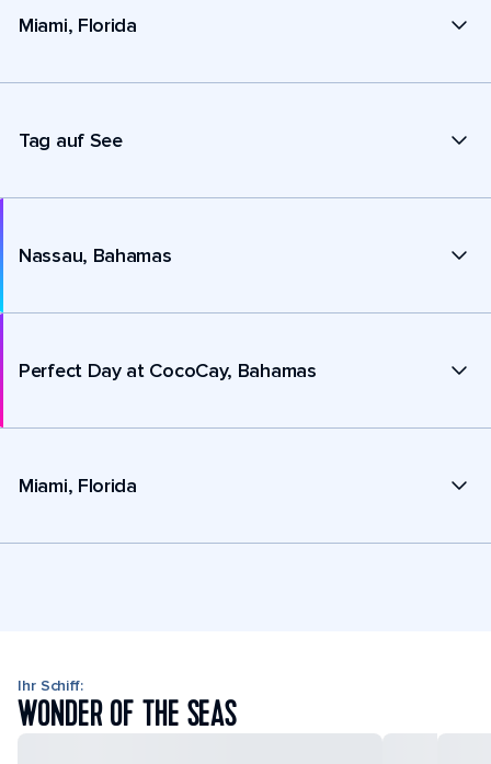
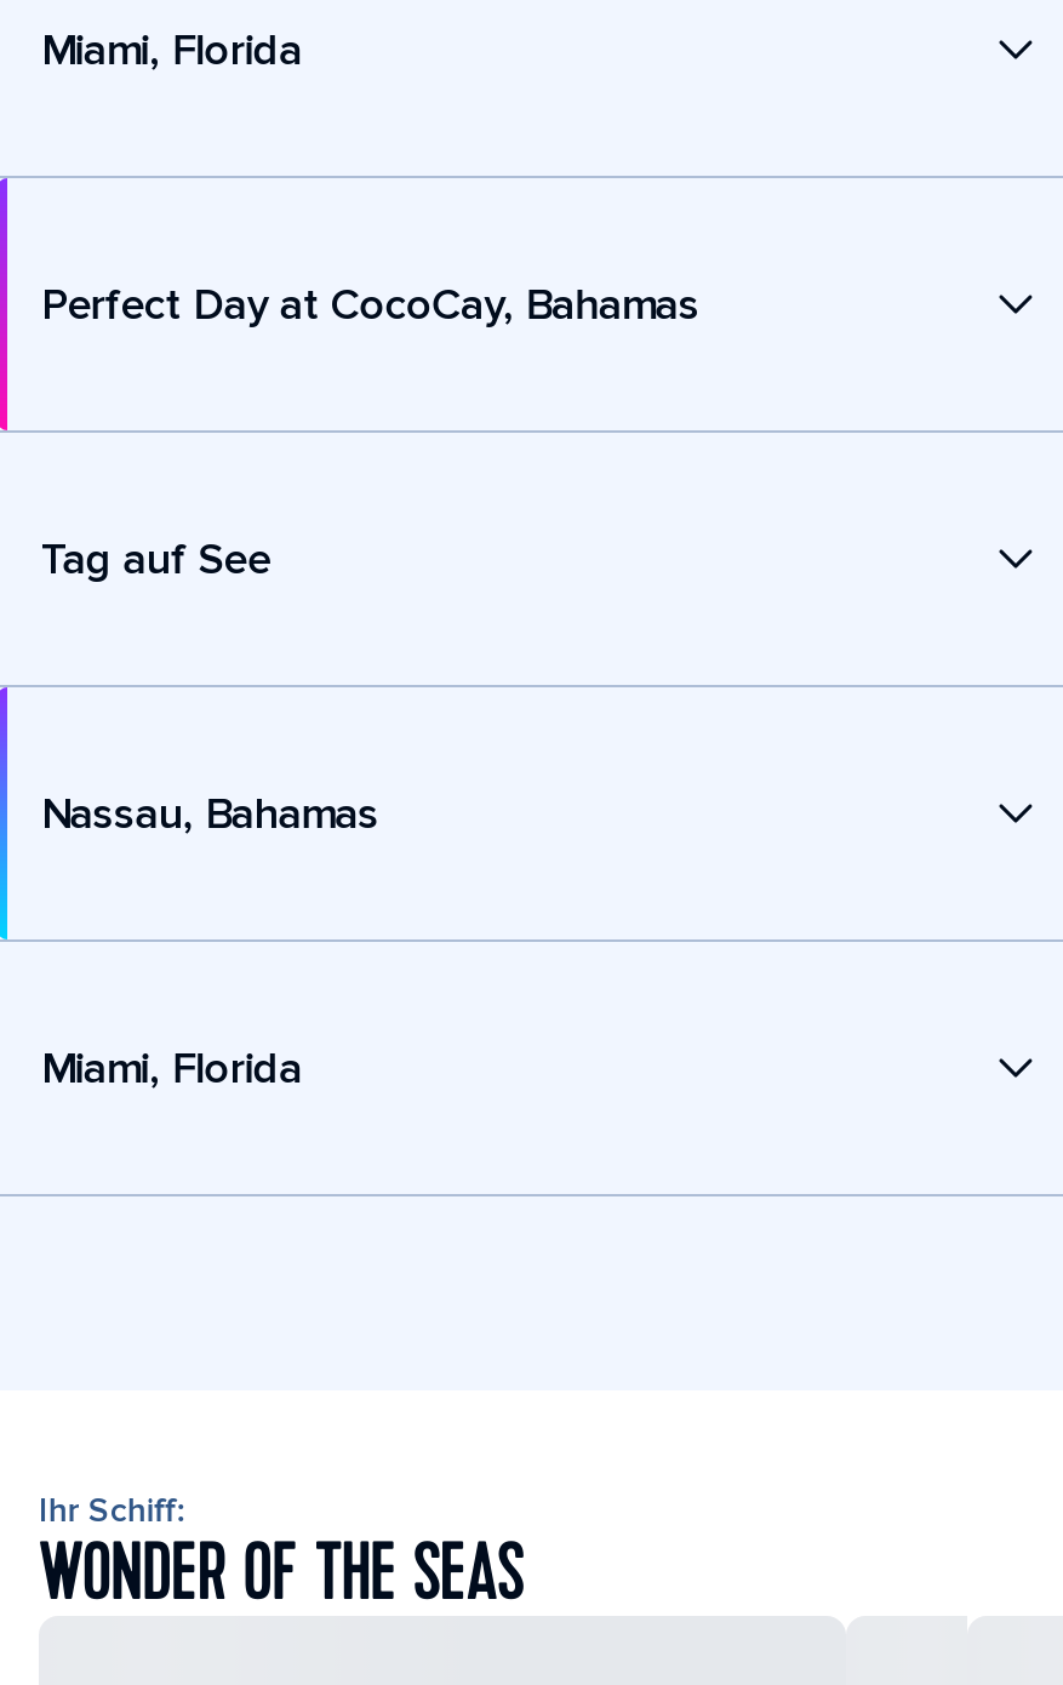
moved down: Tag auf See | Nassau, Bahamas

moved up: Perfect Day at CocoCay, Bahamas
